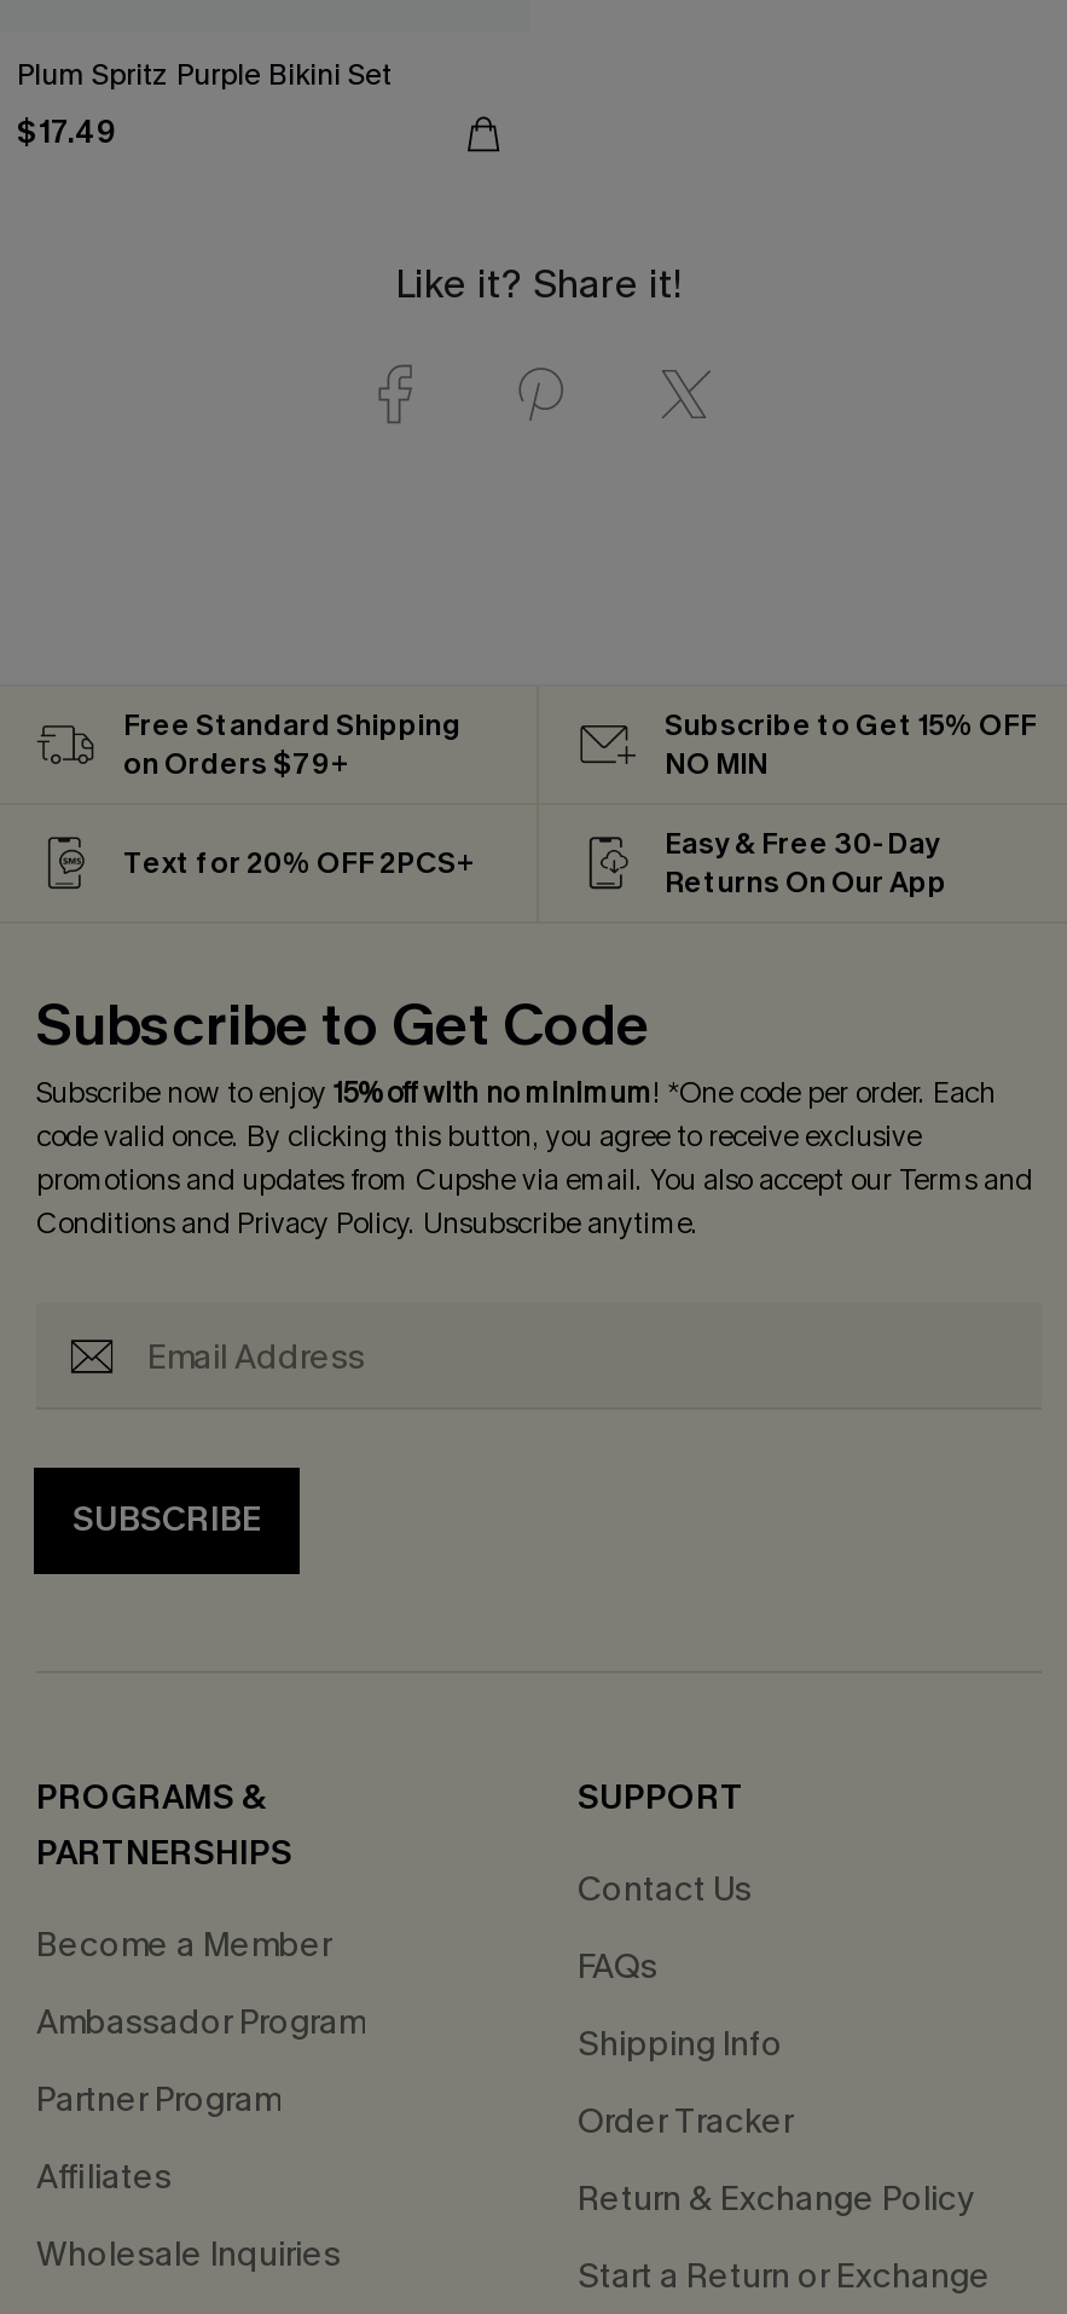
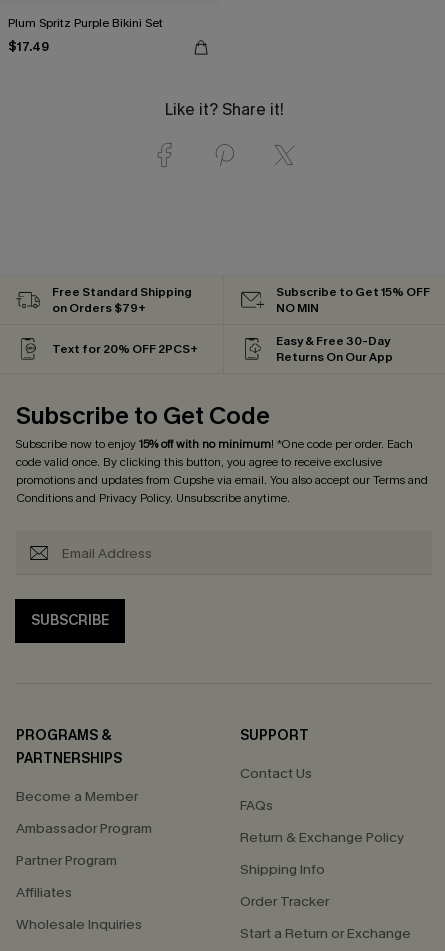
moved down: Shipping Info | Order Tracker

moved up: Return & Exchange Policy
